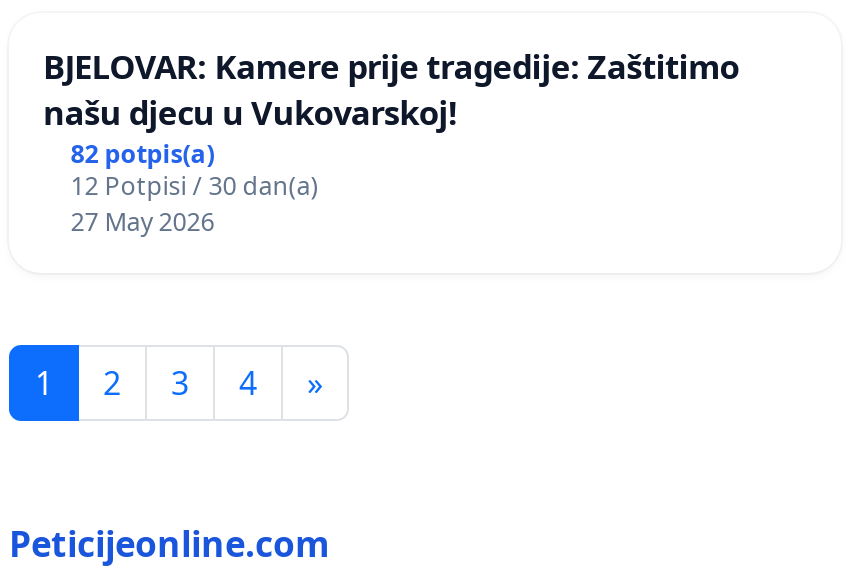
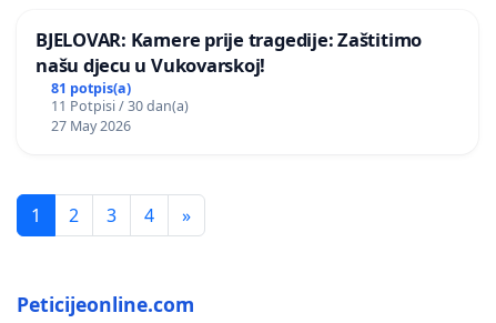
- 82 potpis(a)
+ 81 potpis(a)

- 12 Potpisi / 30 dan(a)
+ 11 Potpisi / 30 dan(a)
